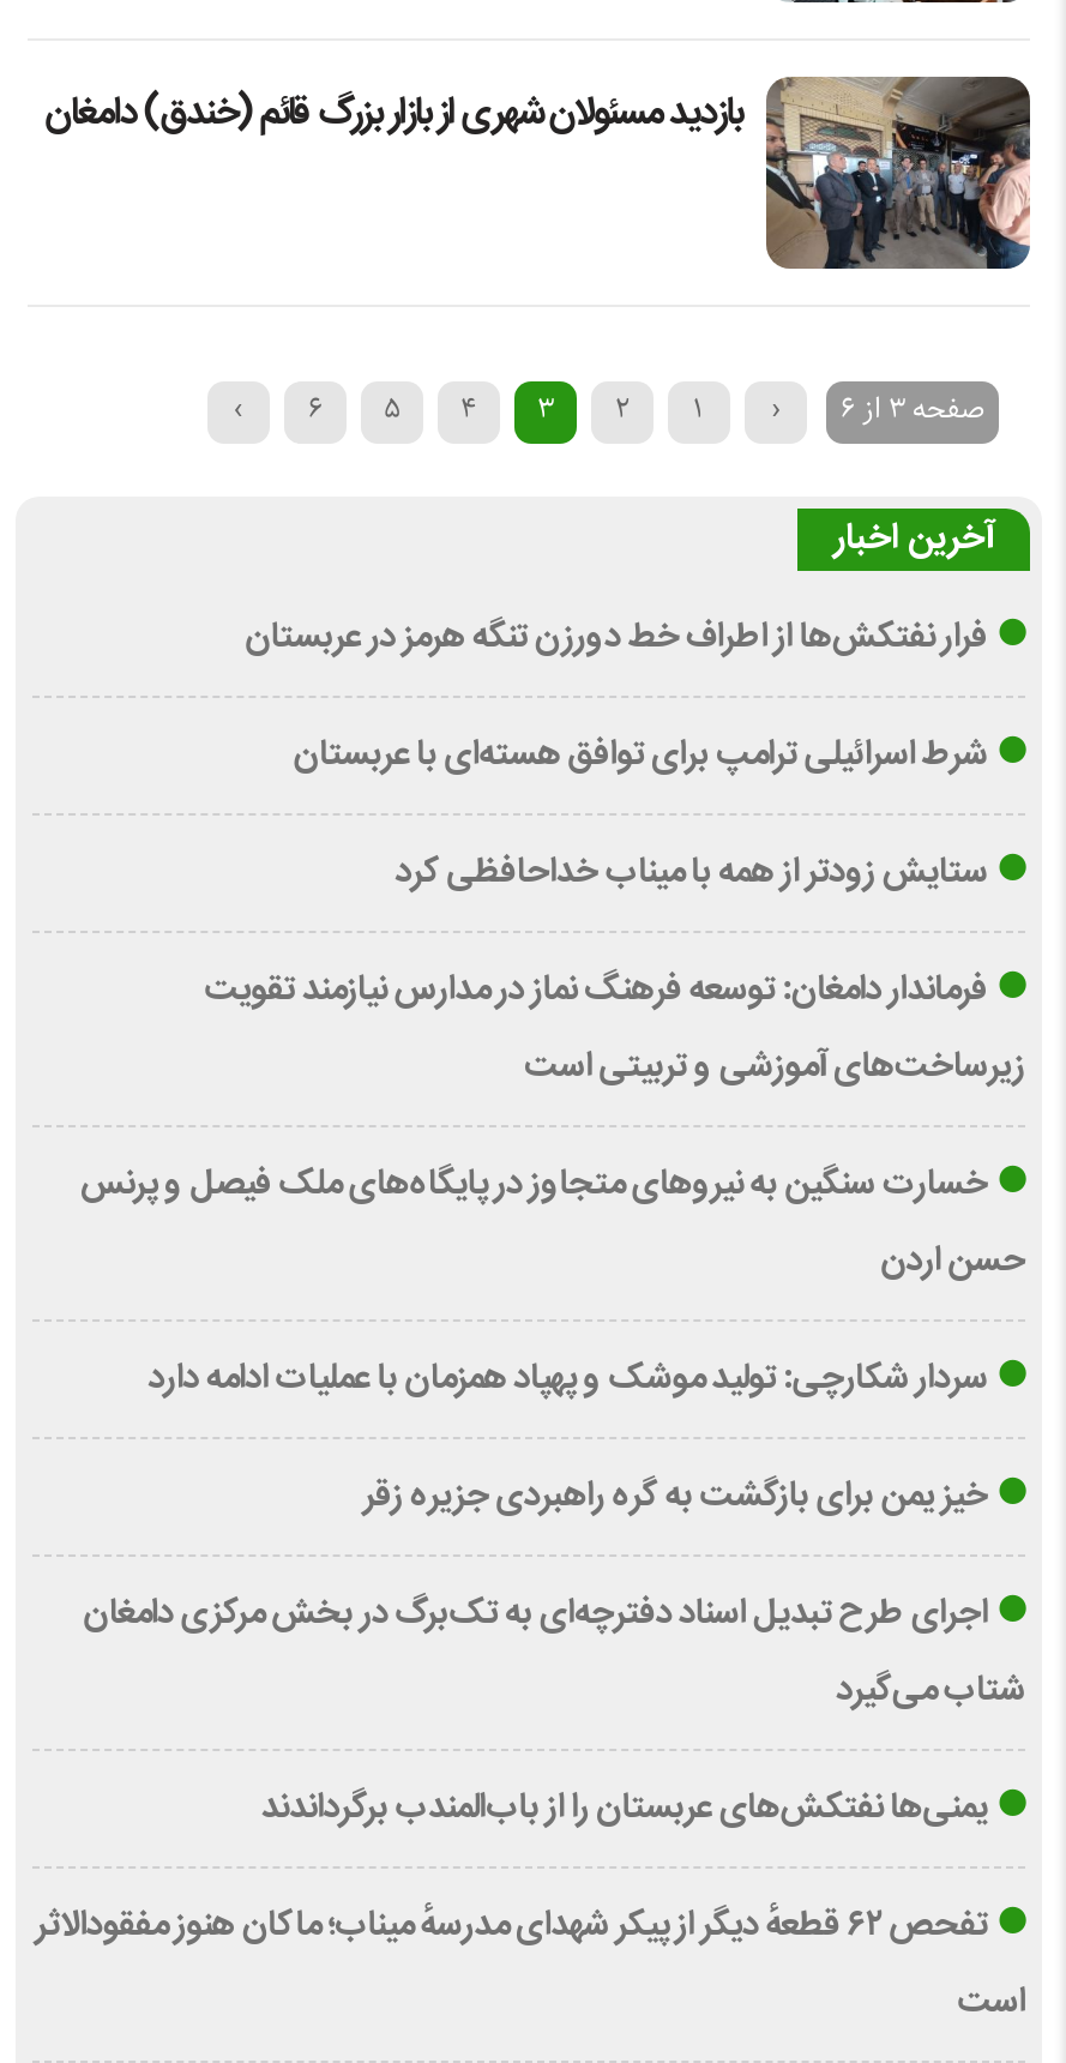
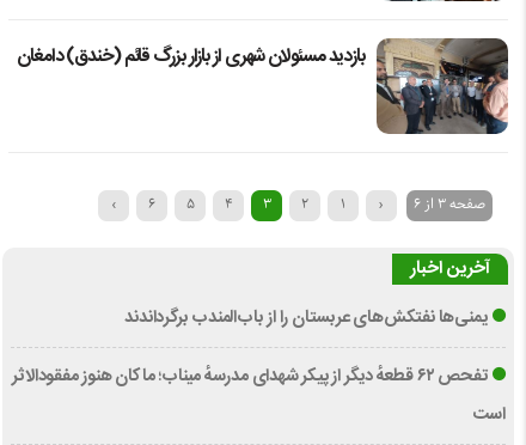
- فرار نفتکش‌ها از اطراف خط دورزن تنگه هرمز در عربستان
- شرط اسرائیلی ترامپ برای توافق هسته‌ای با عربستان
- ستایش زودتر از همه با میناب خداحافظی کرد
- فرماندار دامغان: توسعه فرهنگ نماز در مدارس نیازمند تقویت
- زیرساخت‌های آموزشی و تربیتی است
- خسارت سنگین به نیروهای متجاوز در پایگاه‌های ملک فیصل و پرنس
- حسن اردن
- سردار شکارچی: تولید موشک و پهپاد همزمان با عملیات ادامه دارد
- خیز یمن برای بازگشت به گره راهبردی جزیره زقر
- اجرای طرح تبدیل اسناد دفترچه‌ای به تک‌برگ در بخش مرکزی دامغان
- شتاب می‌گیرد
